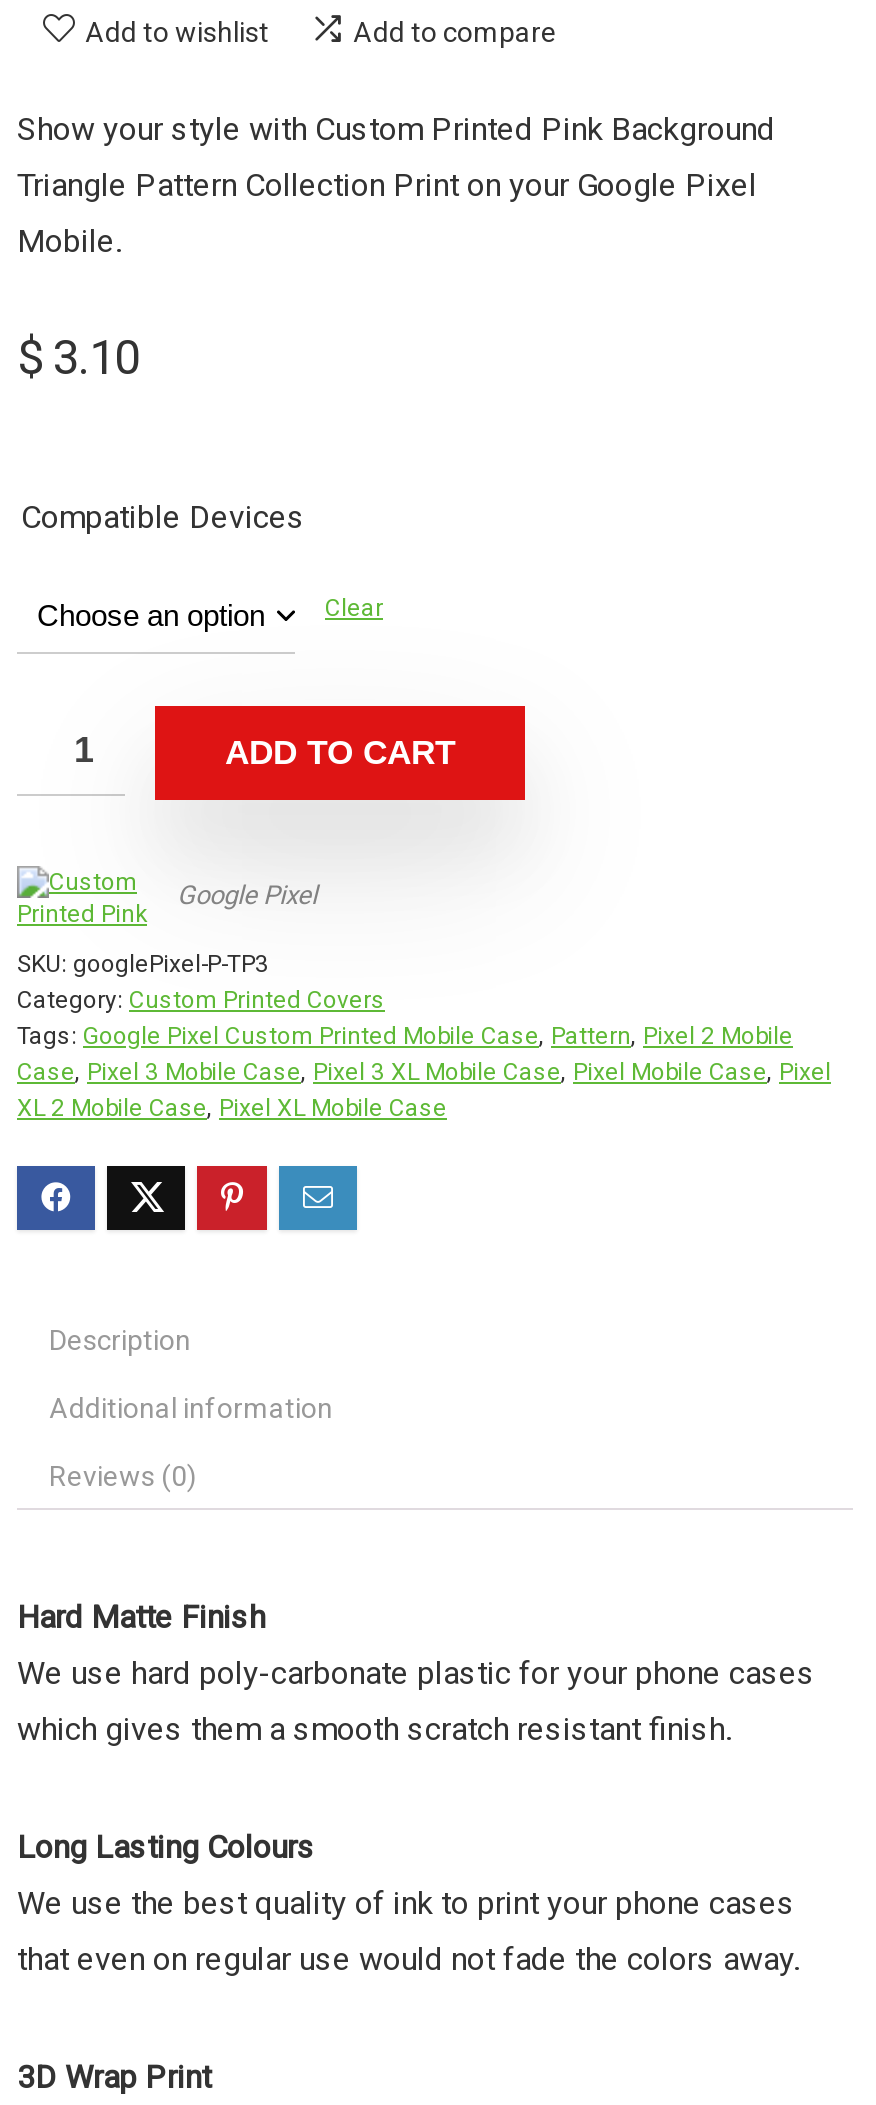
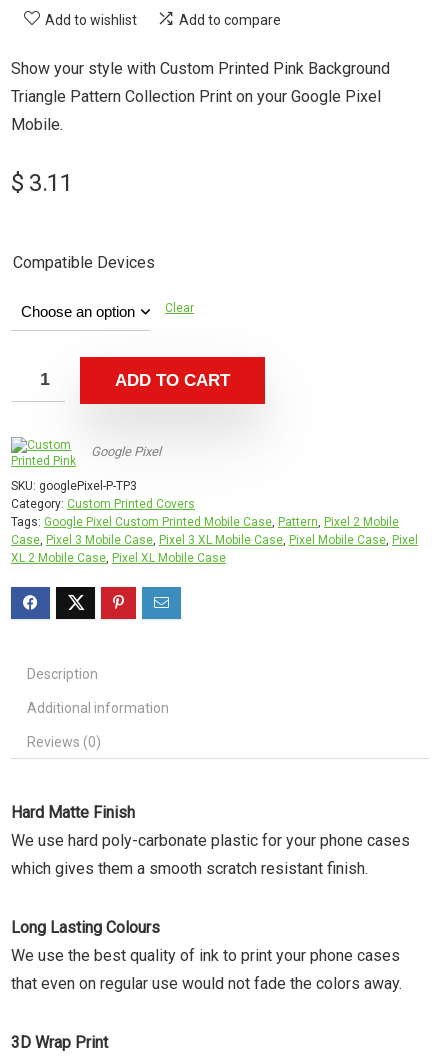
- $3.10
+ $3.11
